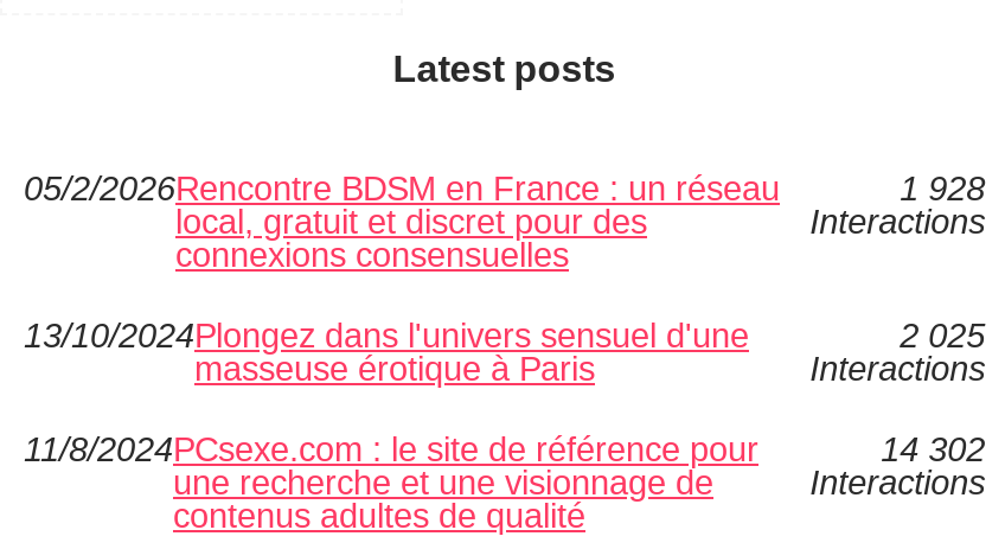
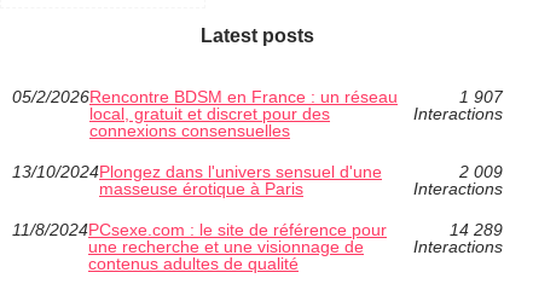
- 1 928
+ 1 907

- 2 025
+ 2 009

- 14 302
+ 14 289
